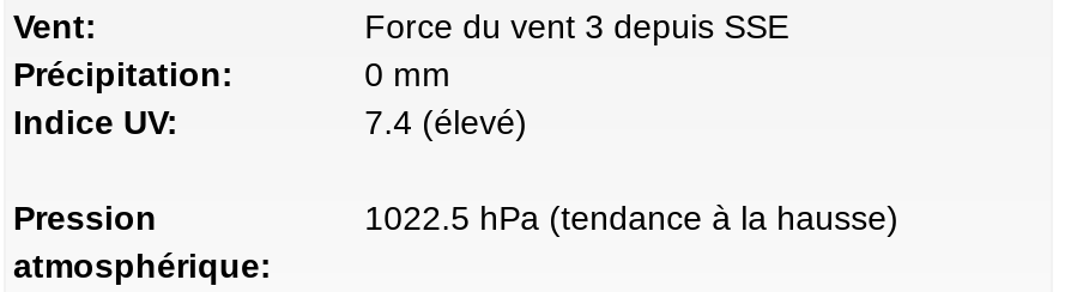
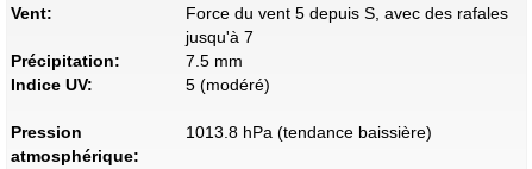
- Force du vent 3 depuis SSE
+ Force du vent 5 depuis S, avec des rafales
+ jusqu'à 7

- 0 mm
+ 7.5 mm

- 7.4 (élevé)
+ 5 (modéré)

- 1022.5 hPa (tendance à la hausse)
+ 1013.8 hPa (tendance baissière)
